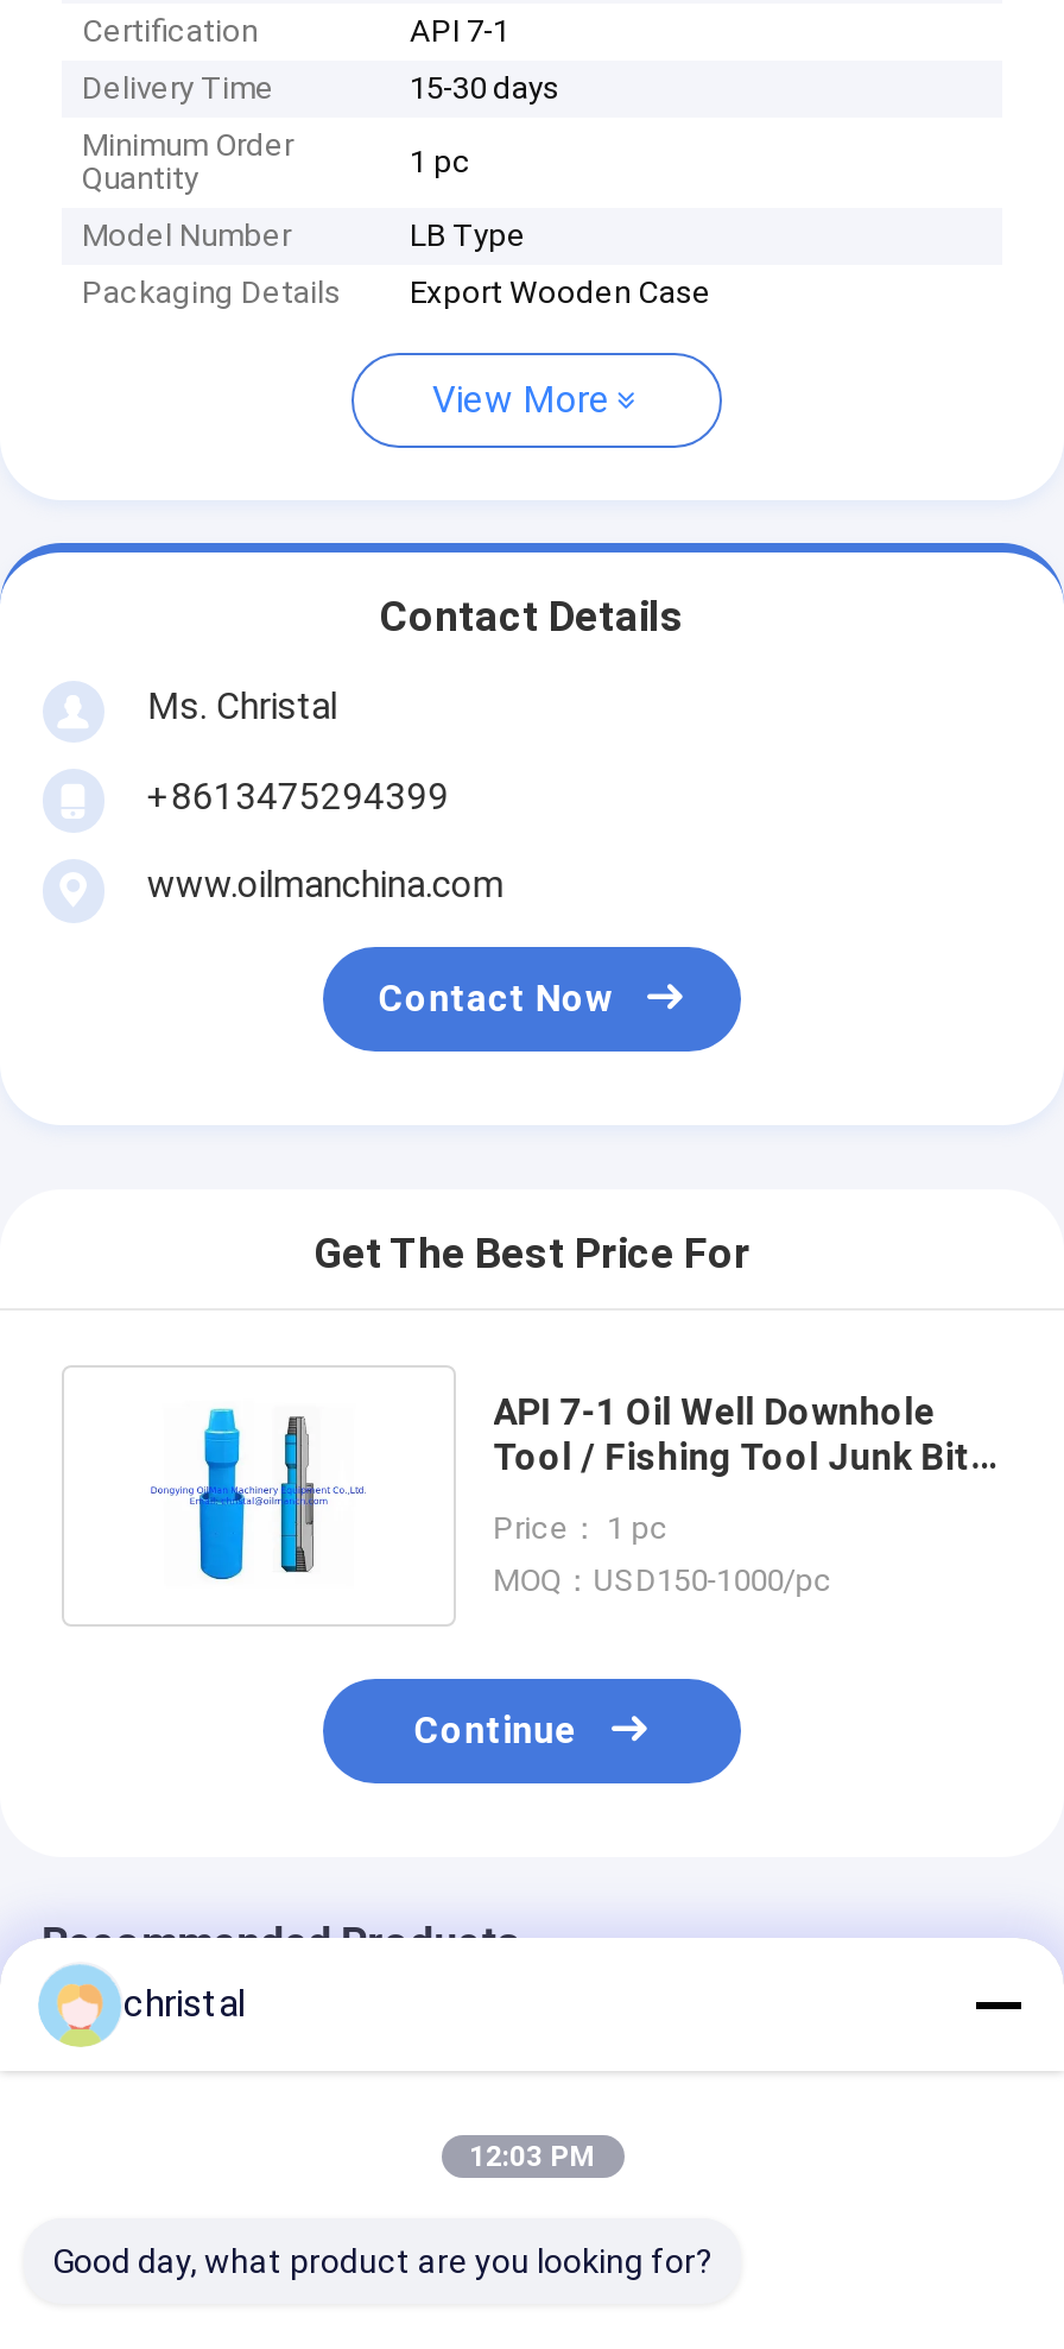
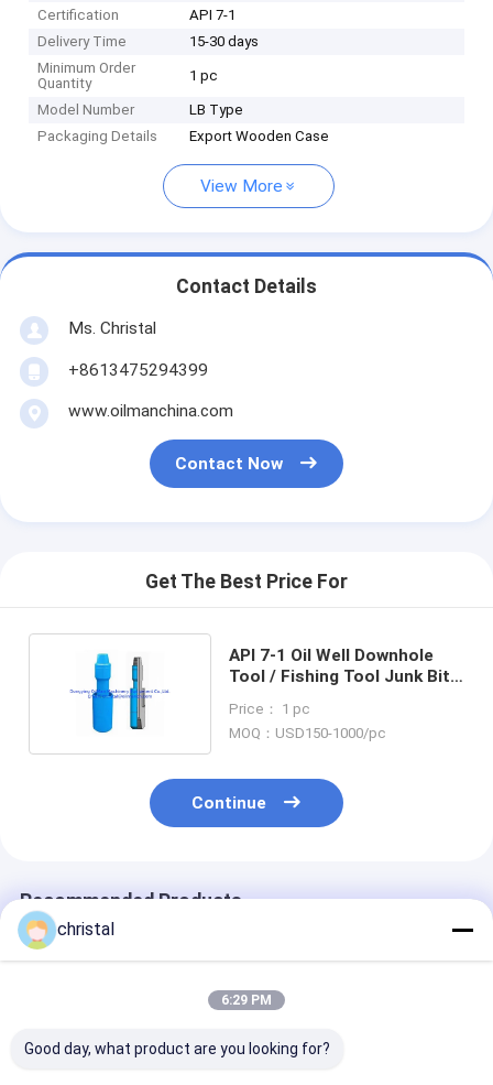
- 12:03 PM
+ 6:29 PM
